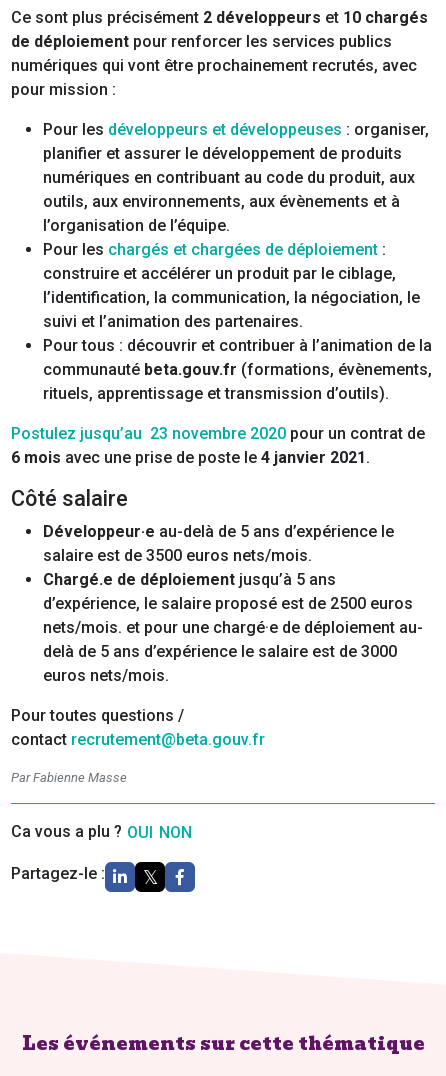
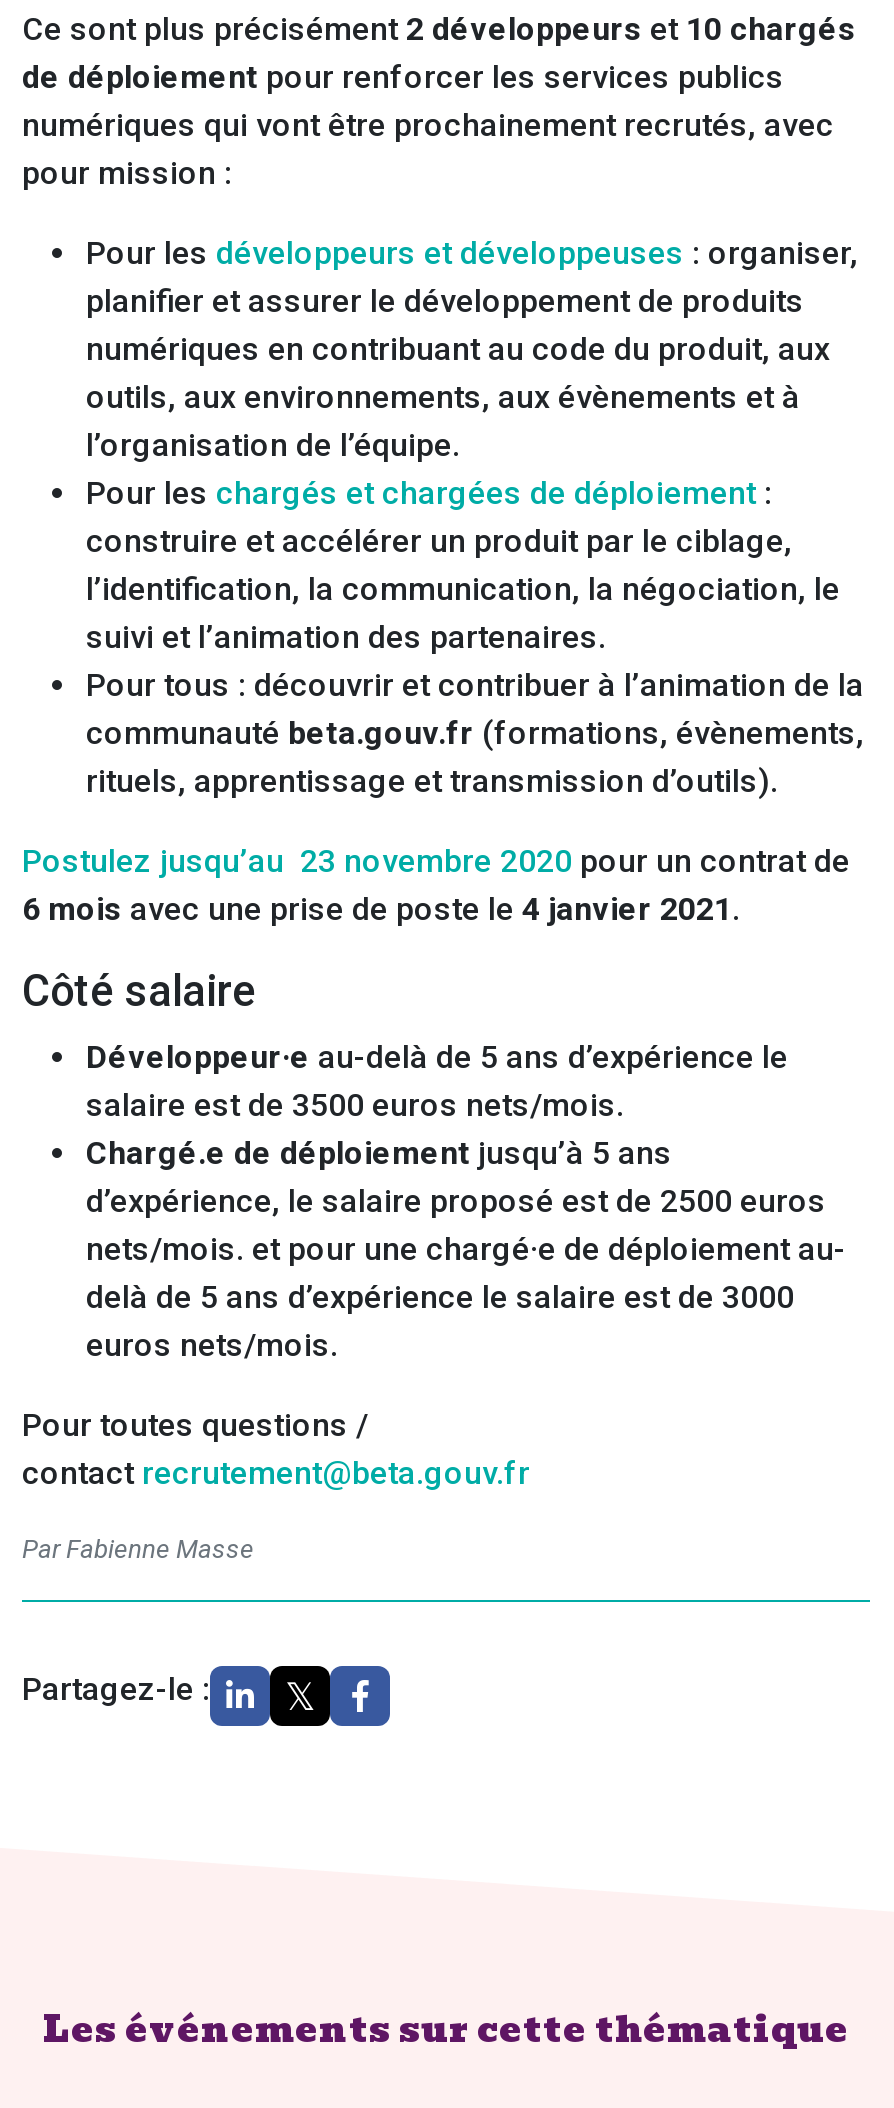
- Ca vous a plu ? OUI NON
